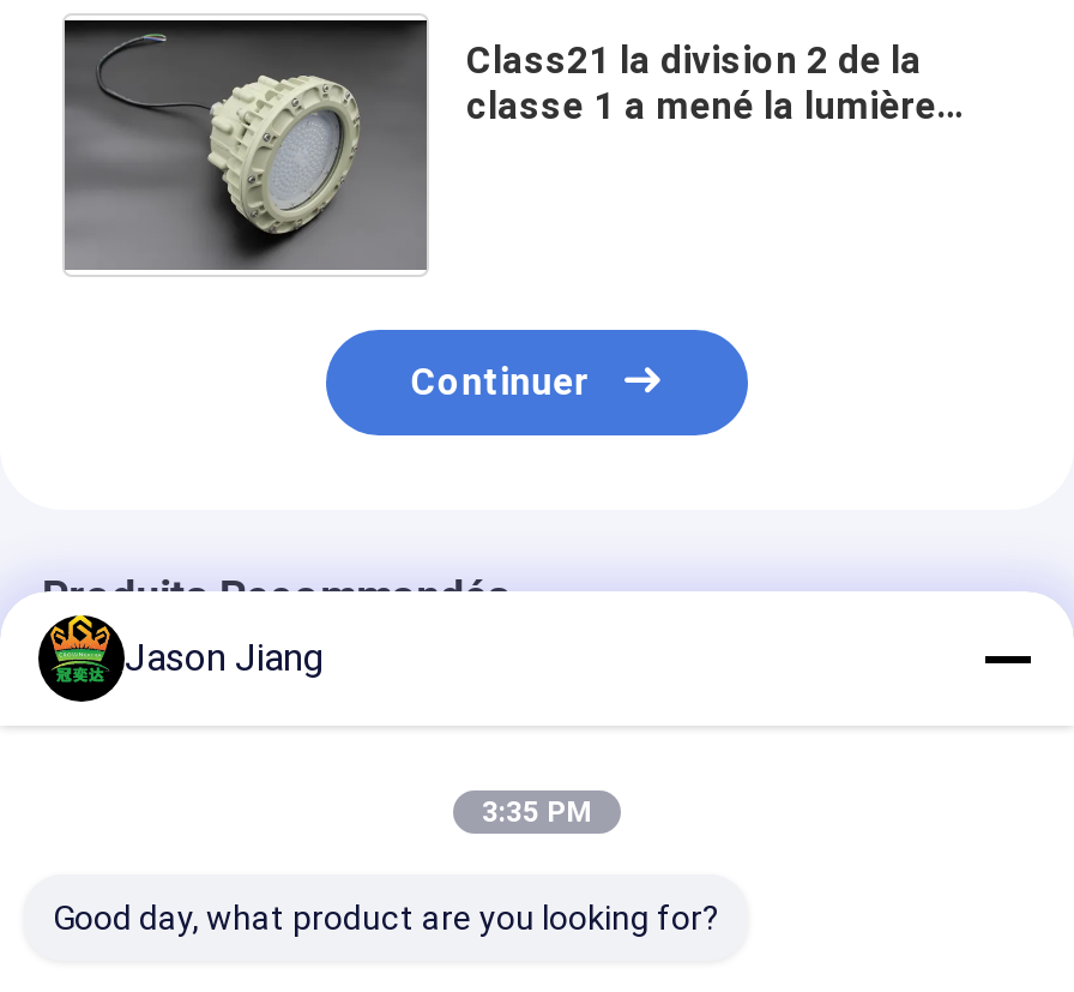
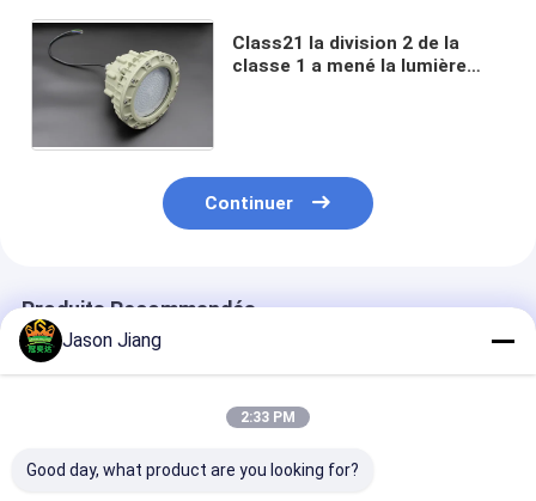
- 3:35 PM
+ 2:33 PM
